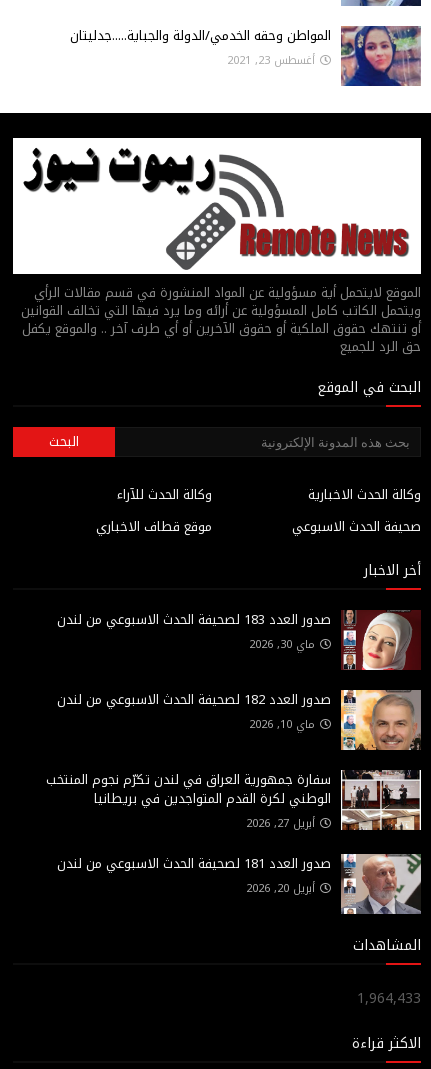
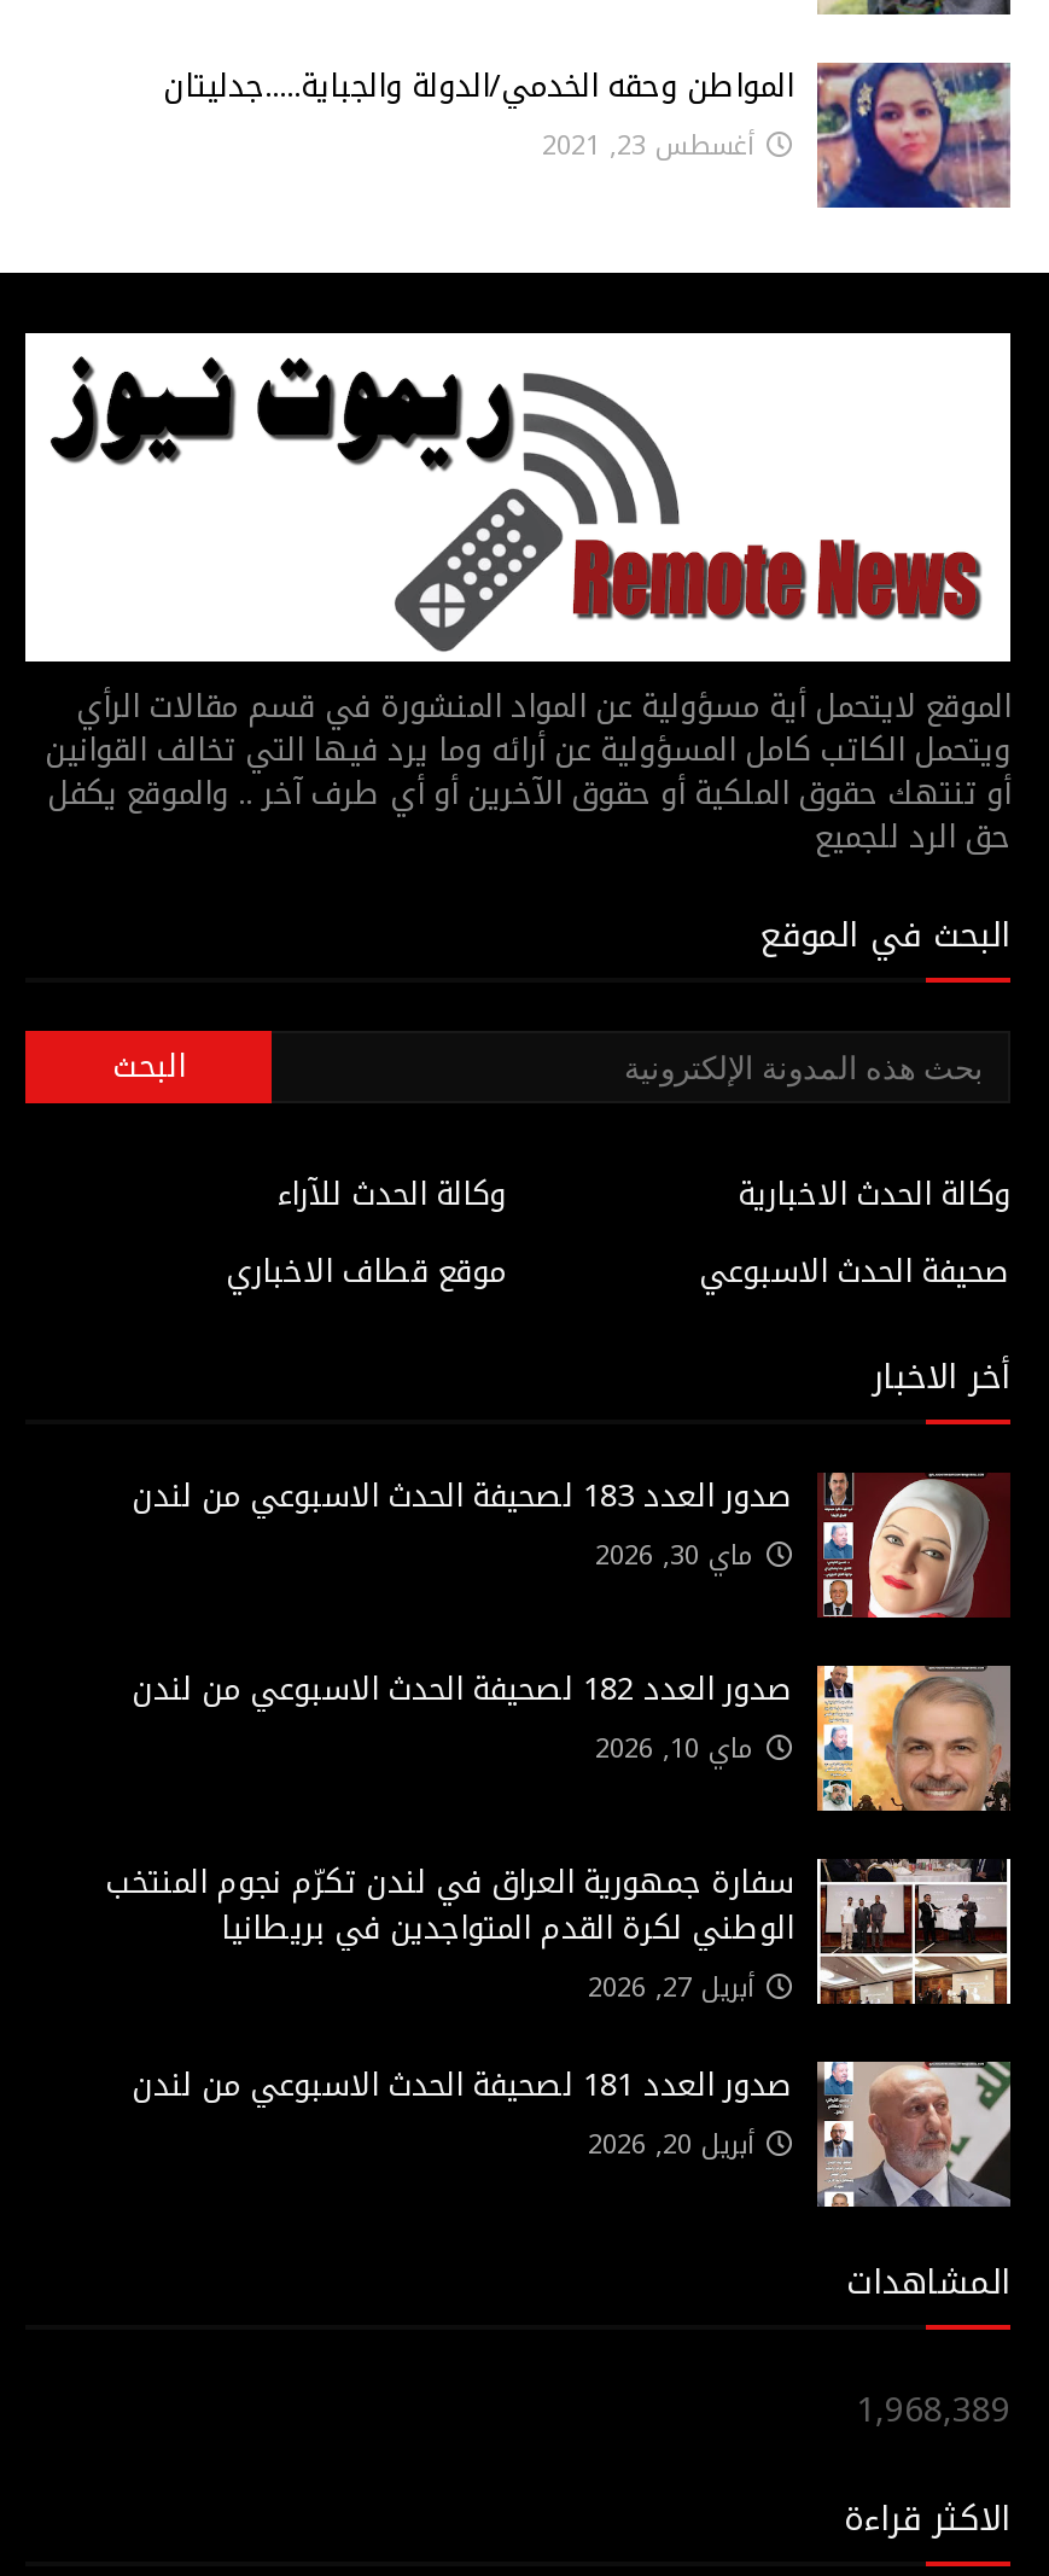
- 1,964,433
+ 1,968,389
